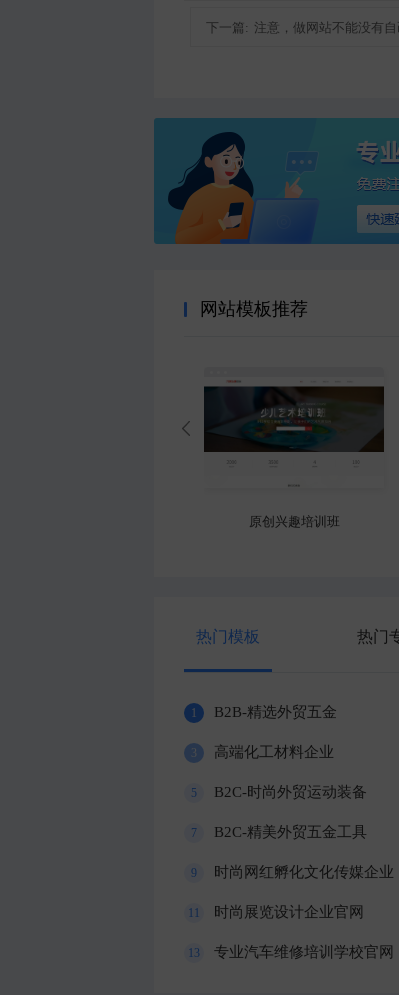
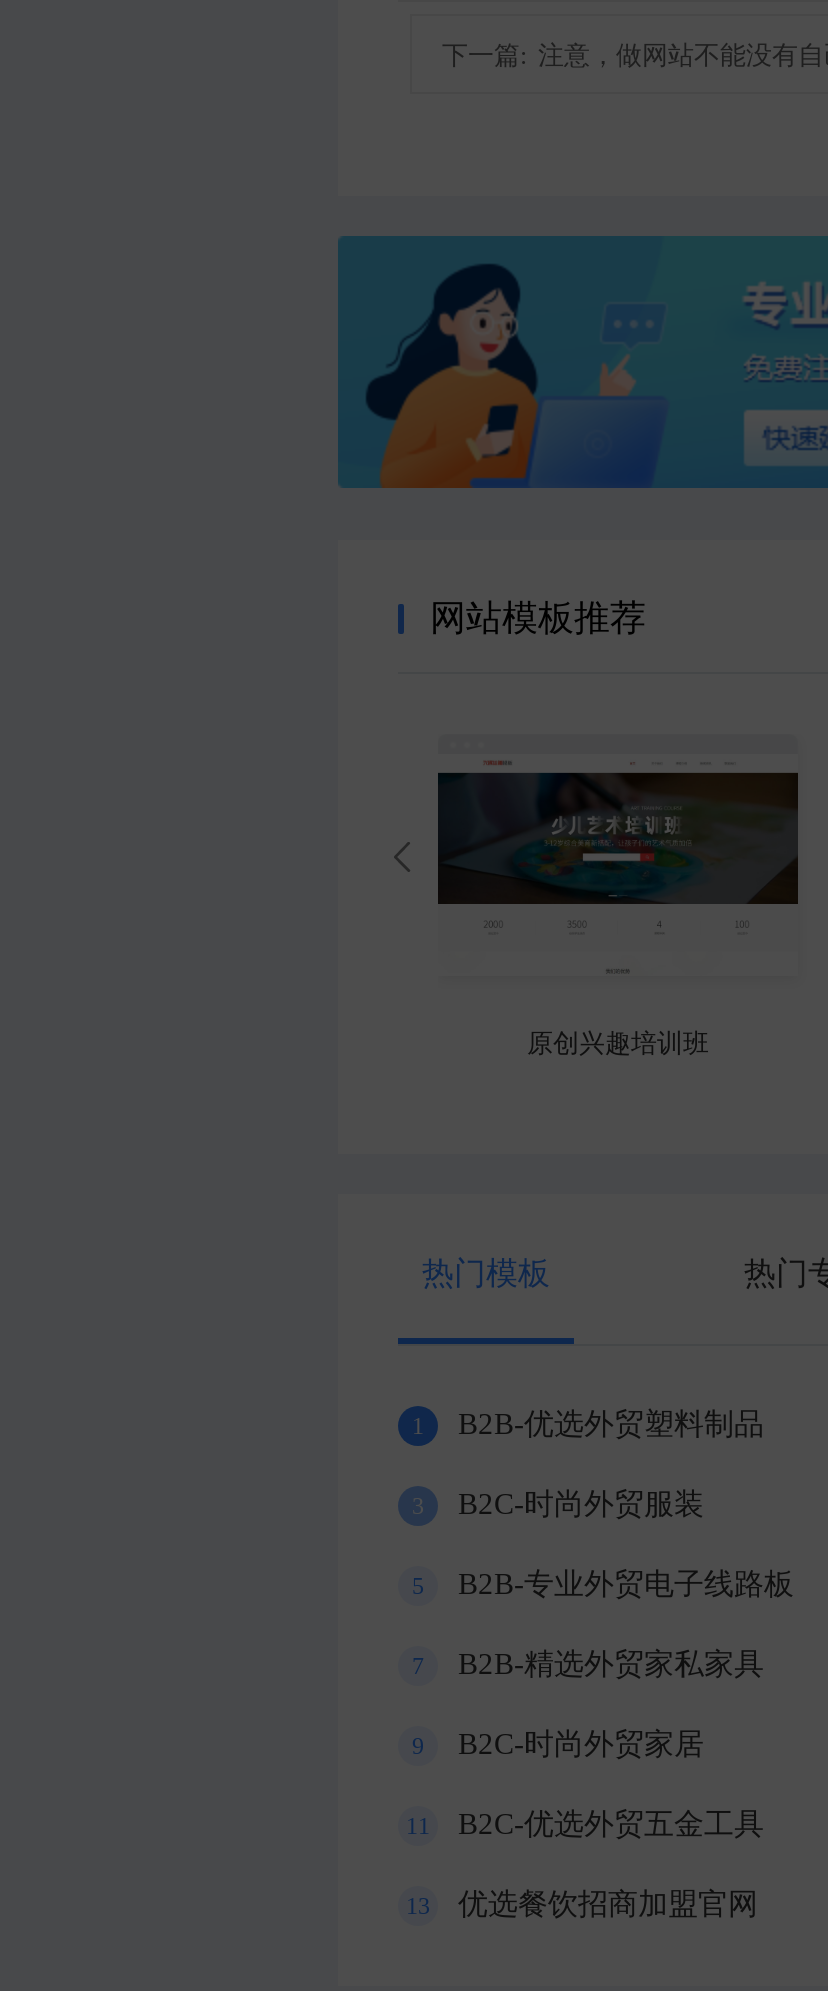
- B2B-精选外贸五金
+ B2B-优选外贸塑料制品

- 高端化工材料企业
+ B2C-时尚外贸服装

- B2C-时尚外贸运动装备
+ B2B-专业外贸电子线路板

- B2C-精美外贸五金工具
+ B2B-精选外贸家私家具

- 时尚网红孵化文化传媒企业
+ B2C-时尚外贸家居

- 时尚展览设计企业官网
+ B2C-优选外贸五金工具

- 专业汽车维修培训学校官网
+ 优选餐饮招商加盟官网
